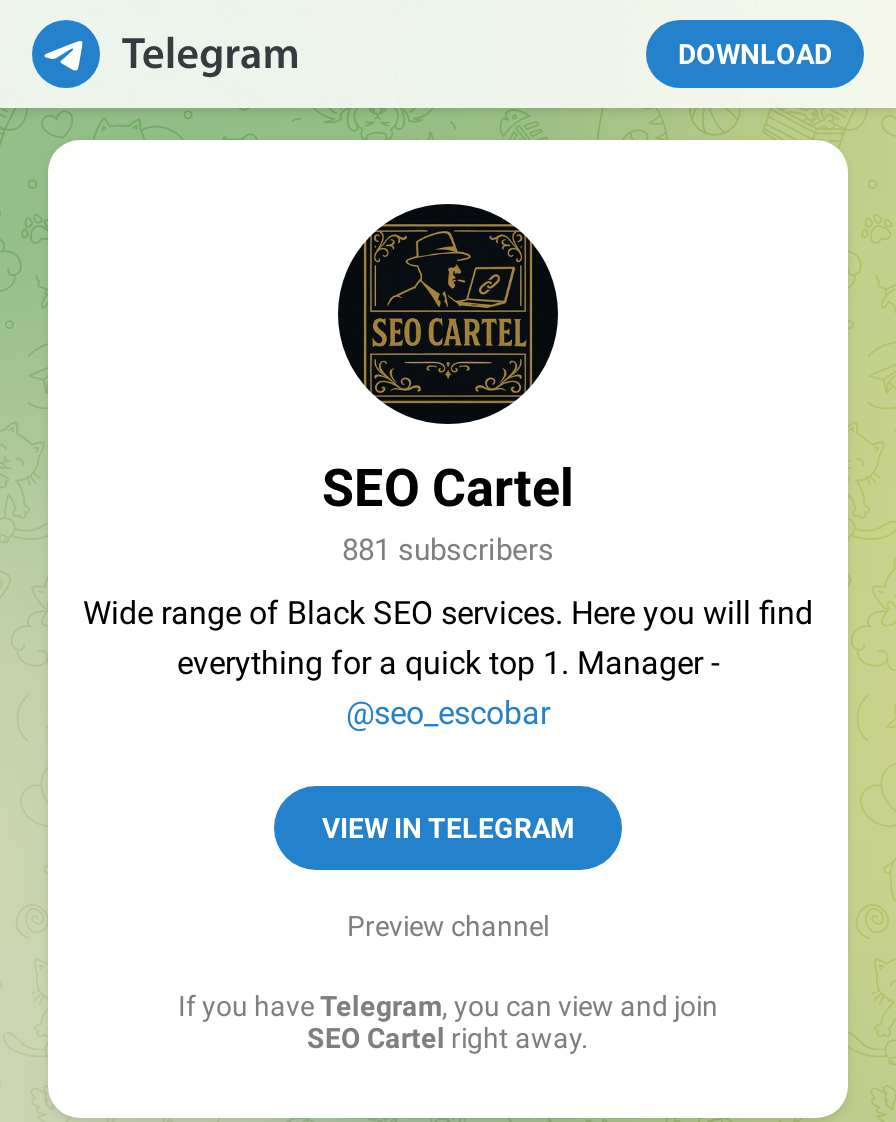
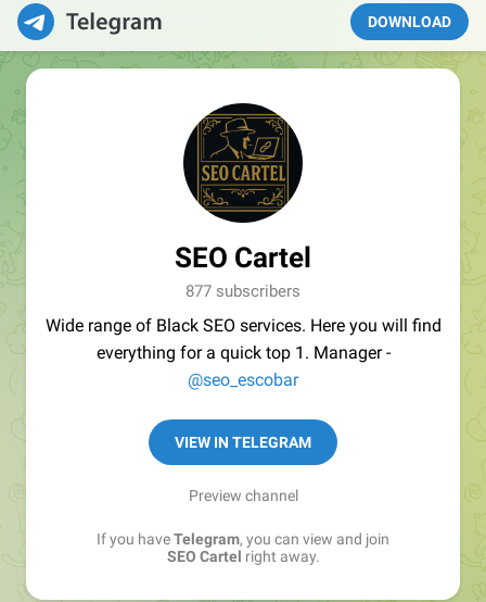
- 881 subscribers
+ 877 subscribers
